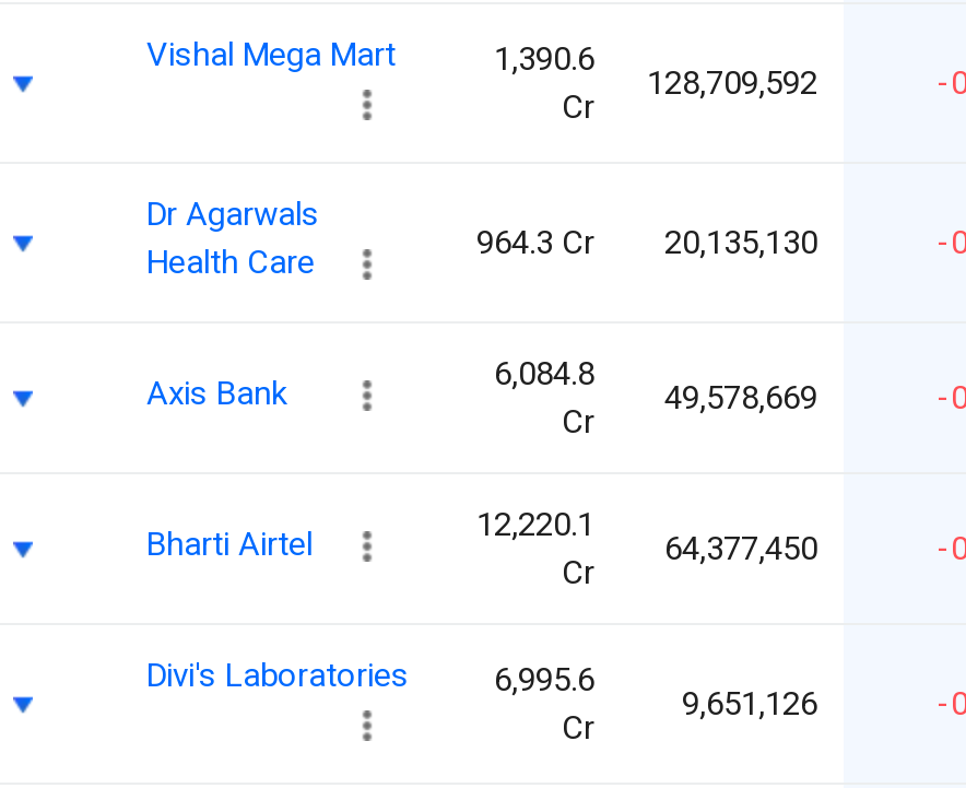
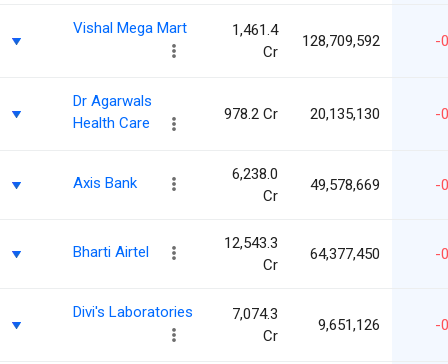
- 1,390.6
+ 1,461.4

- 964.3 Cr 20,135,130
+ 978.2 Cr 20,135,130

- 6,084.8
+ 6,238.0

- 12,220.1
+ 12,543.3

- 6,995.6
+ 7,074.3
